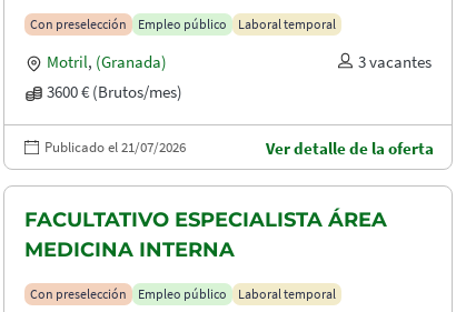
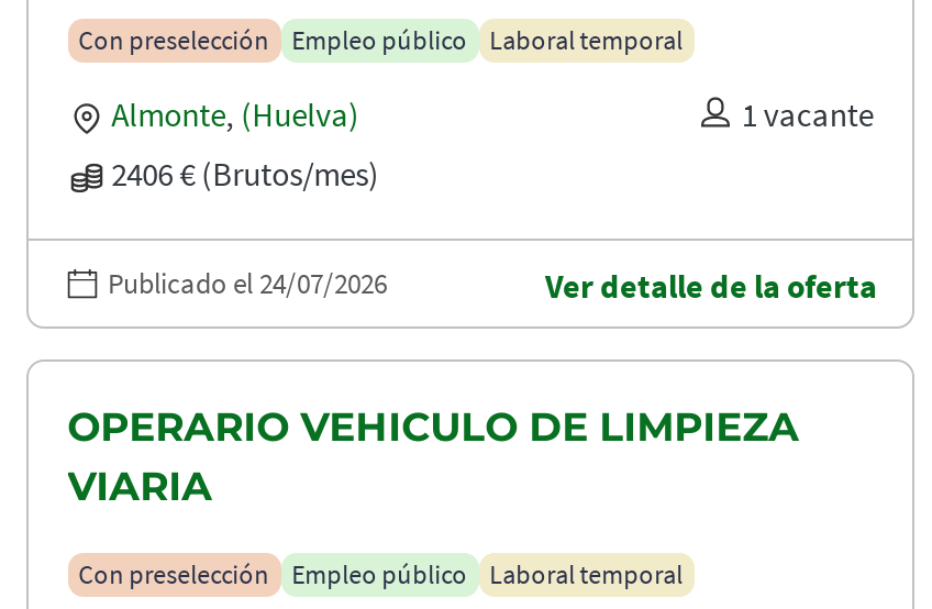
- Motril, (Granada)
- 3 vacantes
- 3600 € (Brutos/mes)
+ Almonte, (Huelva)
+ 1 vacante
+ 2406 € (Brutos/mes)

- Publicado el 21/07/2026
+ Publicado el 24/07/2026

- FACULTATIVO ESPECIALISTA ÁREA
- MEDICINA INTERNA
+ OPERARIO VEHICULO DE LIMPIEZA
+ VIARIA
